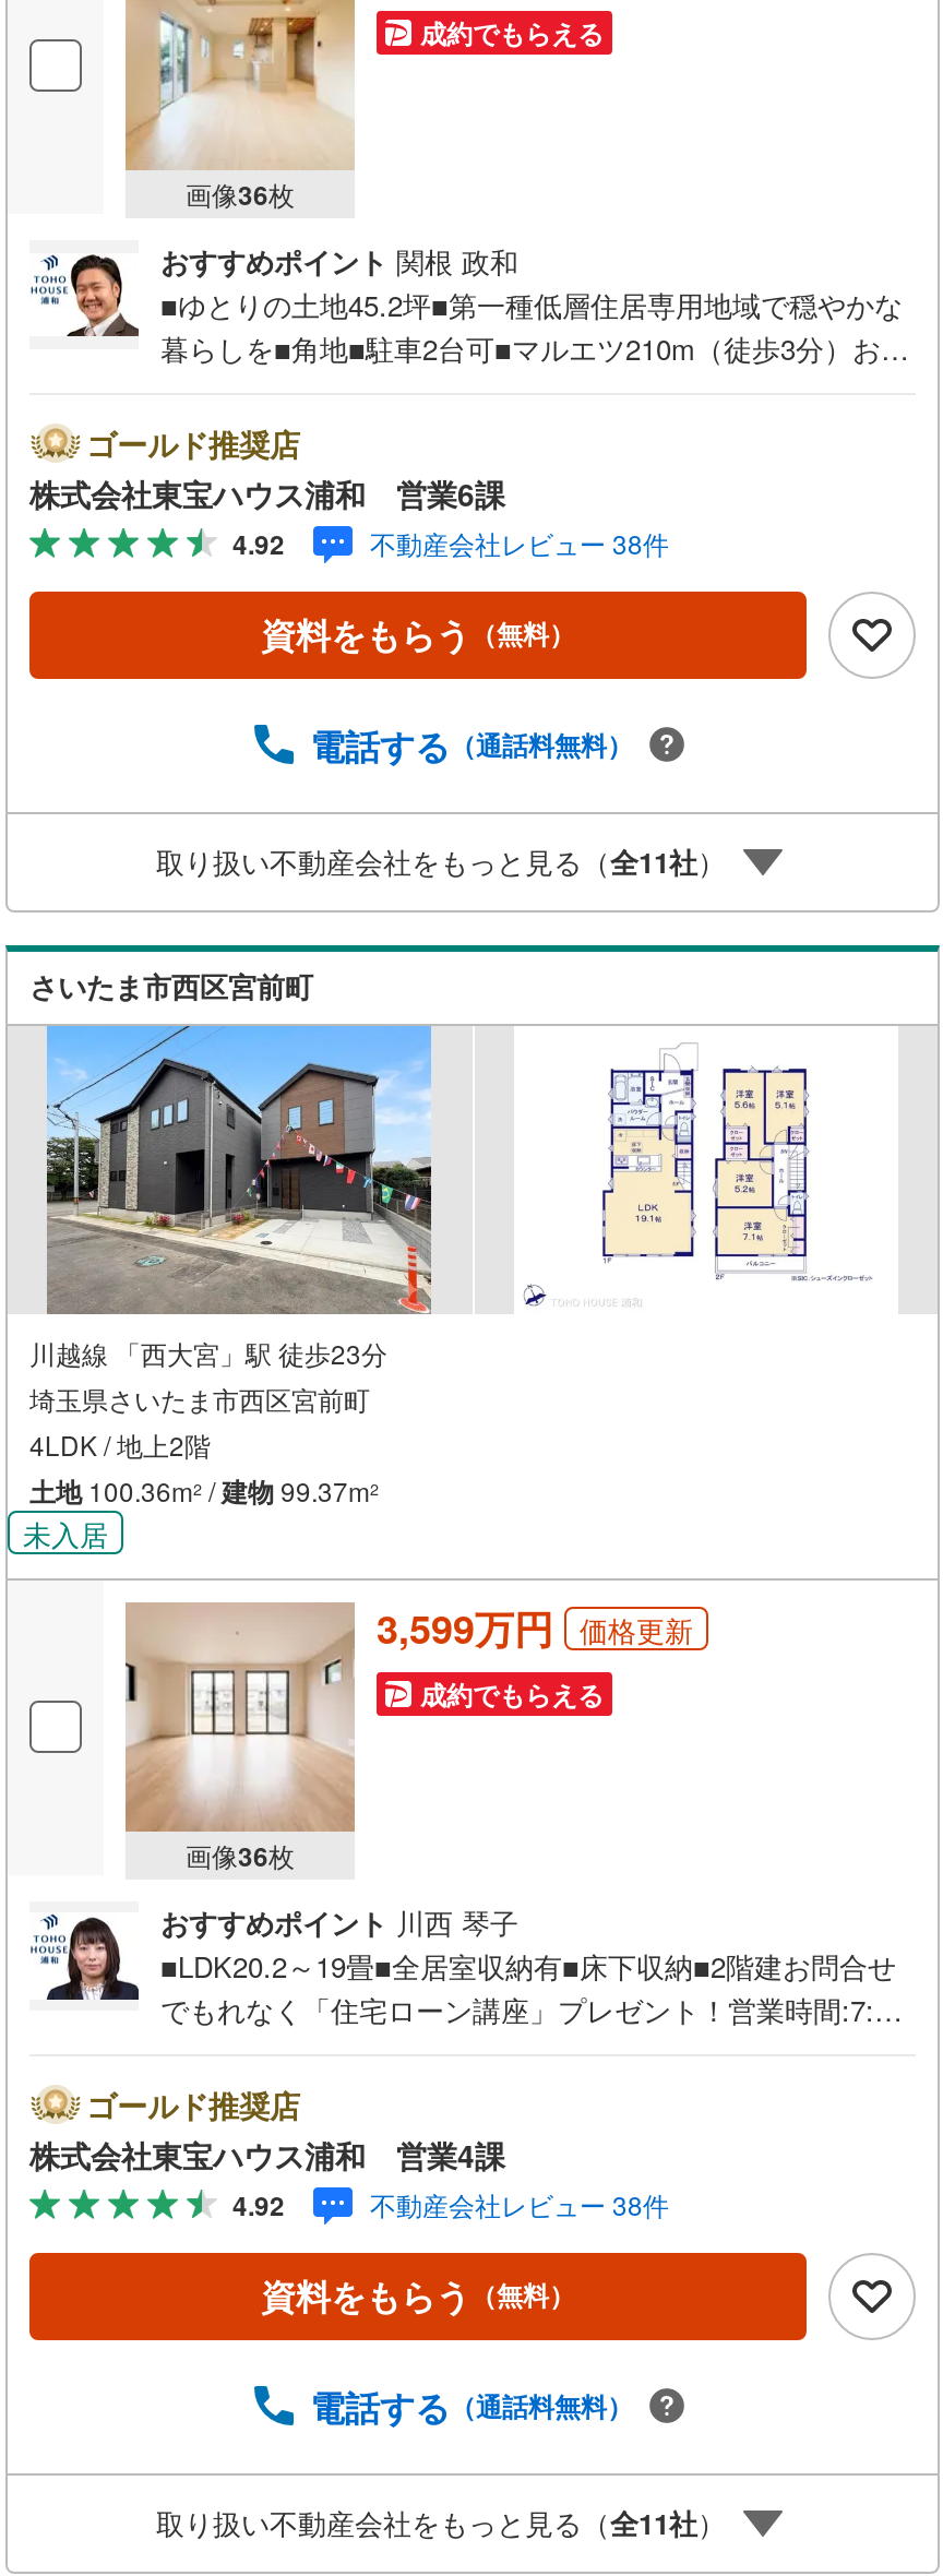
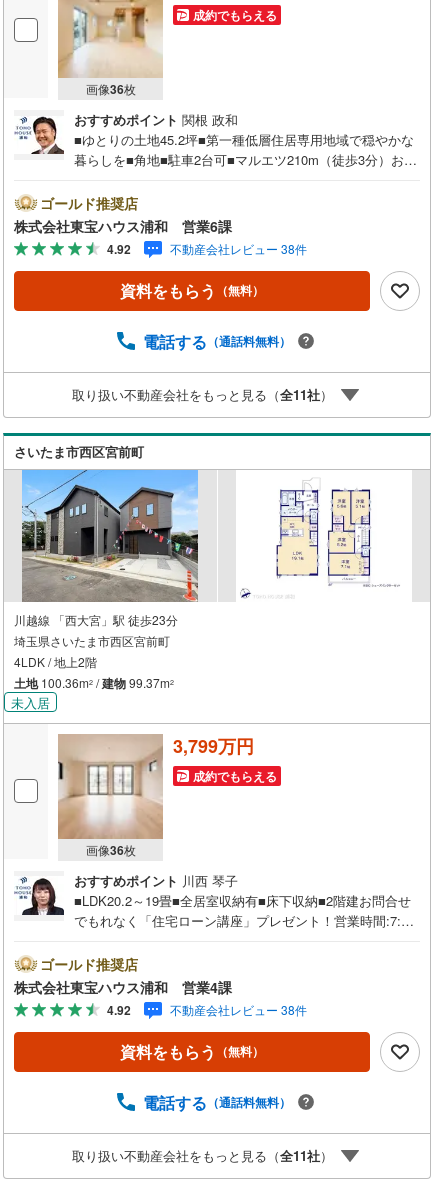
- 3,599万円
- 価格更新
+ 3,799万円
